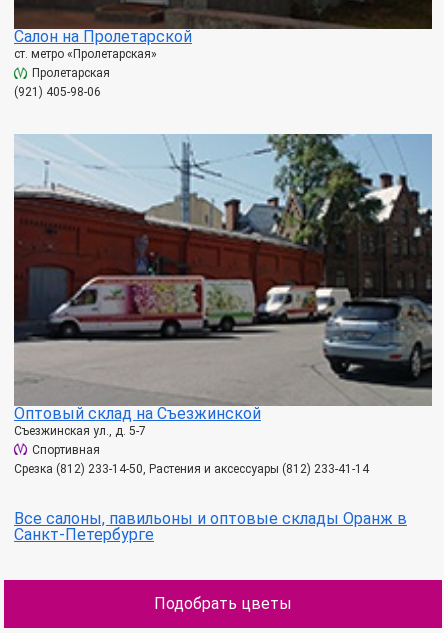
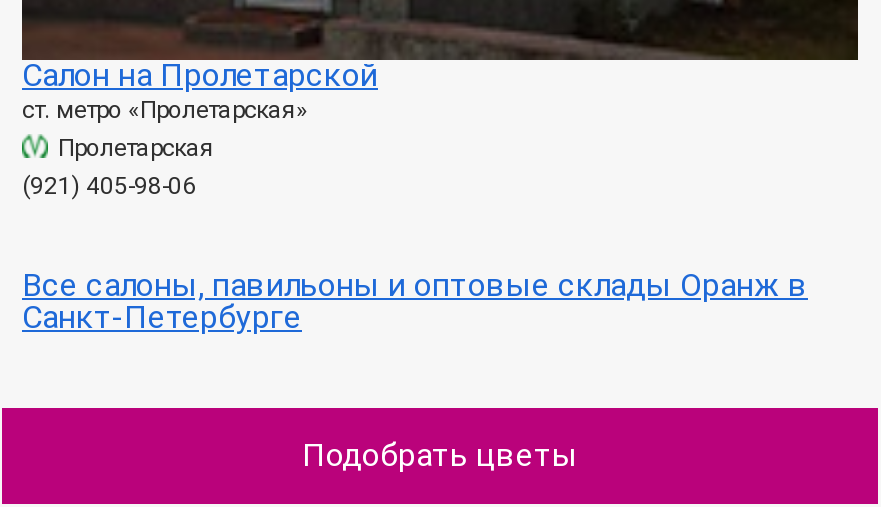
- [image]
- Оптовый склад на Съезжинской
- Съезжинская ул., д. 5-7
- Спортивная
- Срезка (812) 233-14-50, Растения и аксессуары (812) 233-41-14
